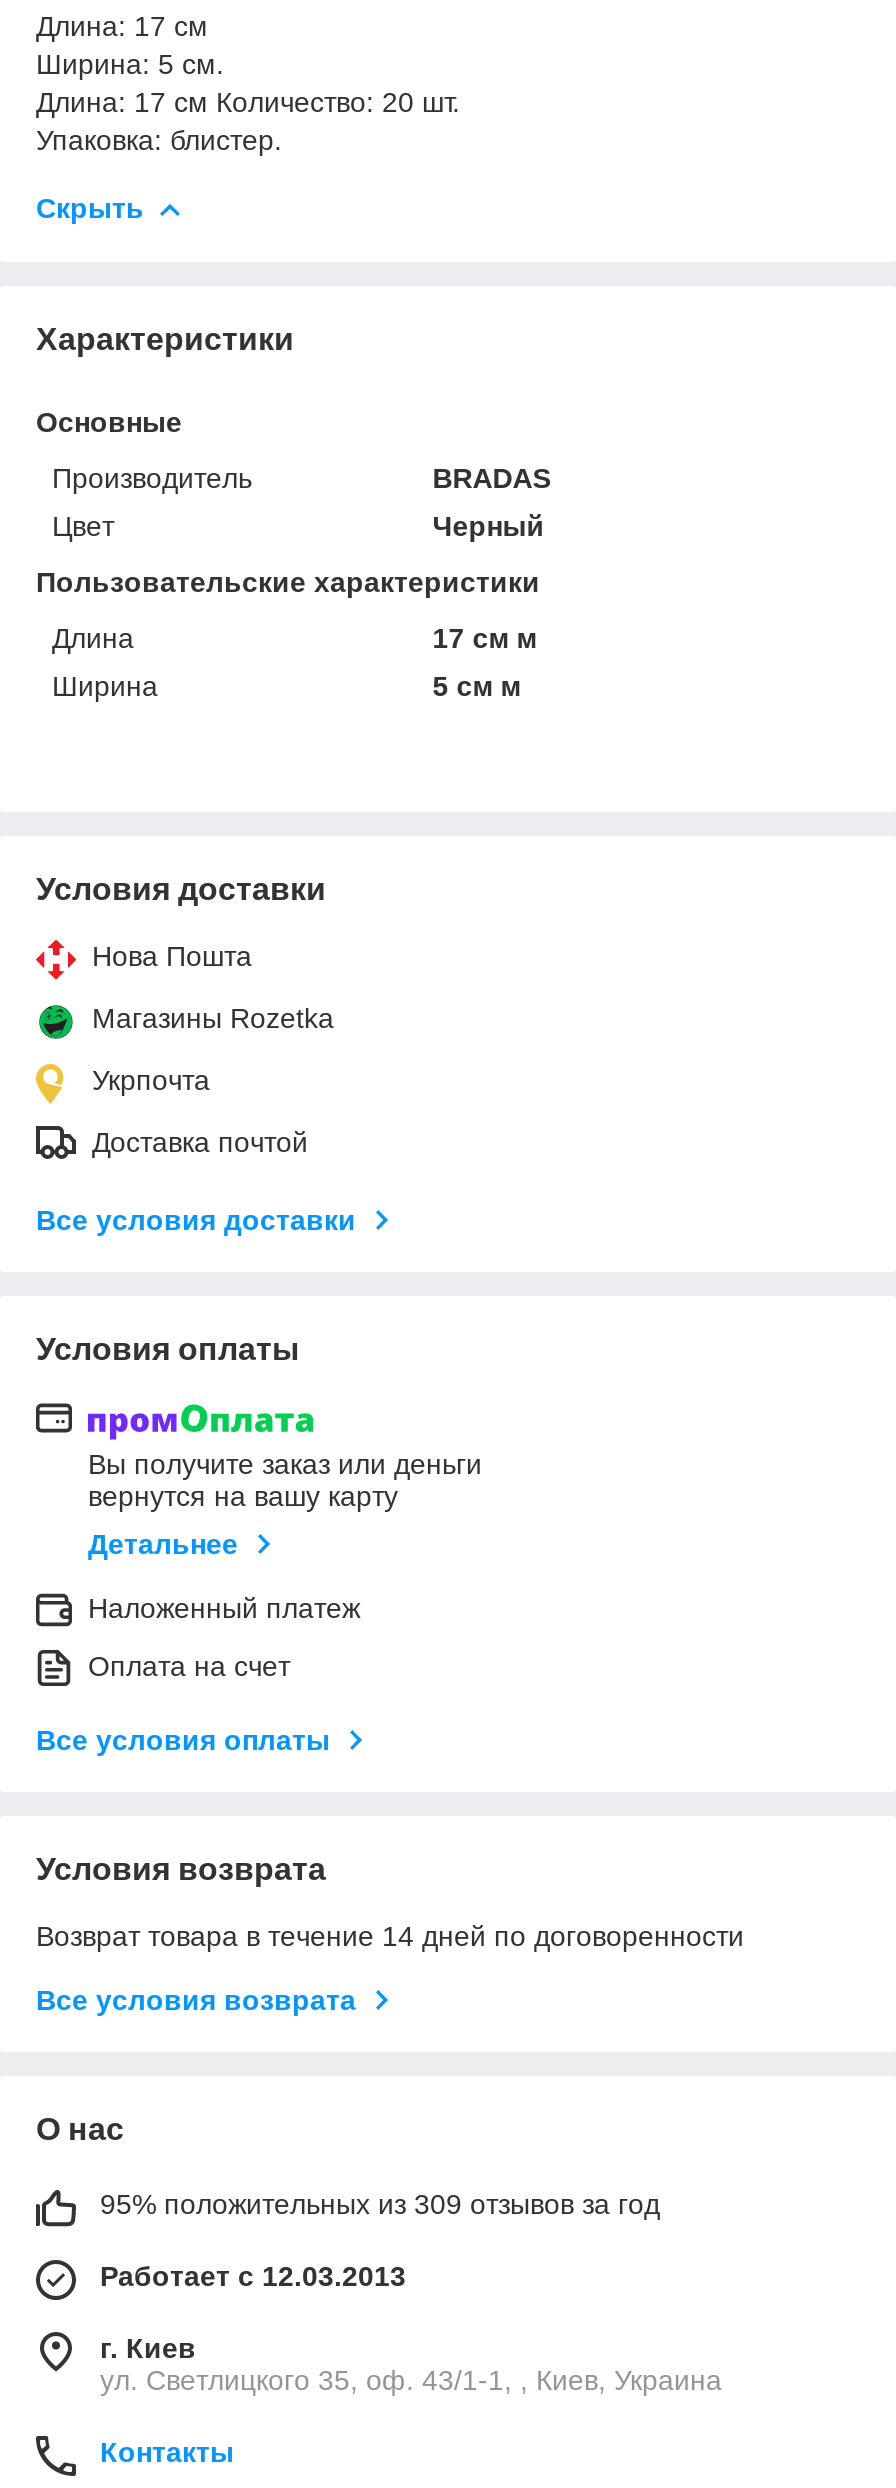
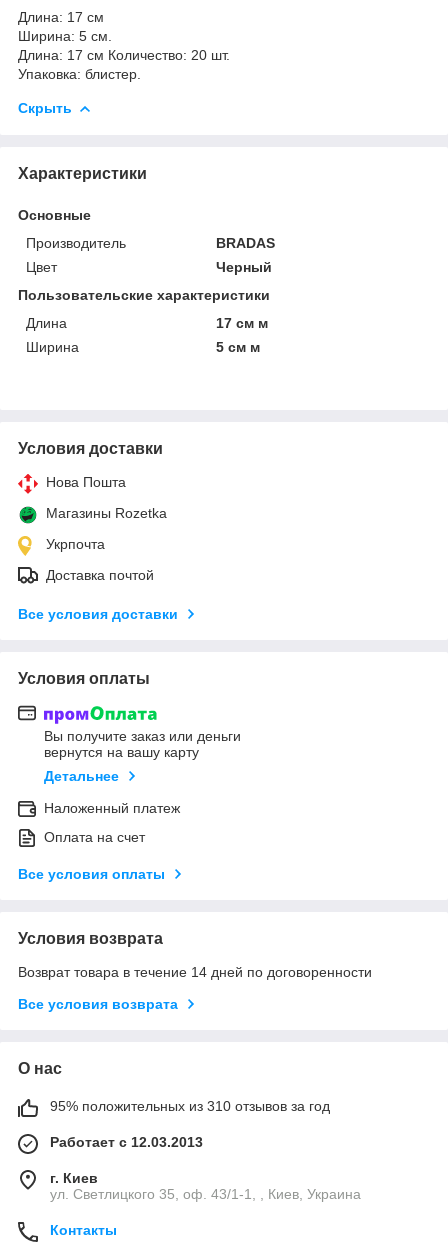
- 95% положительных из 309 отзывов за год
+ 95% положительных из 310 отзывов за год
